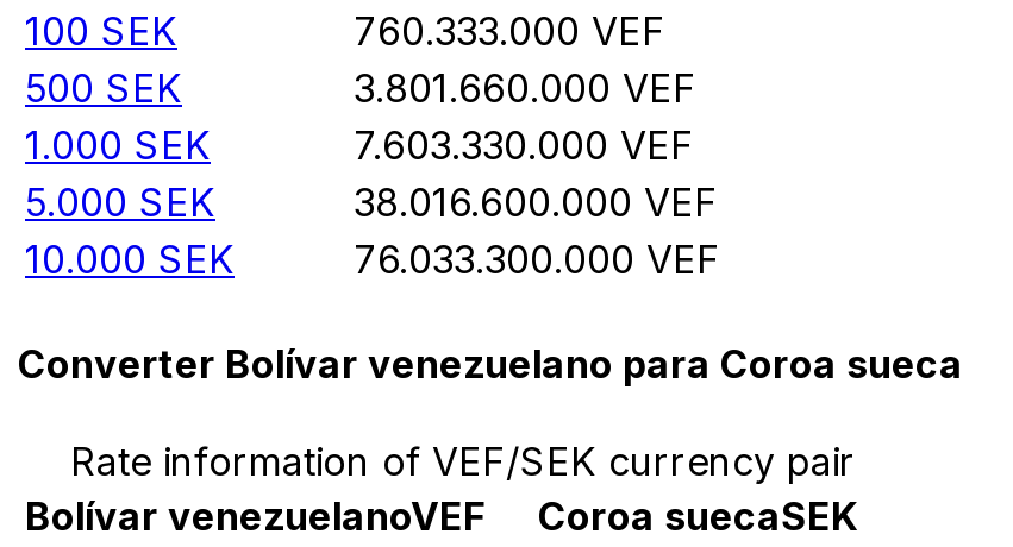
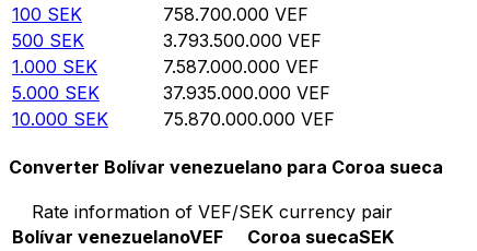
- 760.333.000 VEF
+ 758.700.000 VEF

- 3.801.660.000 VEF
+ 3.793.500.000 VEF

- 7.603.330.000 VEF
+ 7.587.000.000 VEF

- 38.016.600.000 VEF
+ 37.935.000.000 VEF

- 76.033.300.000 VEF
+ 75.870.000.000 VEF
